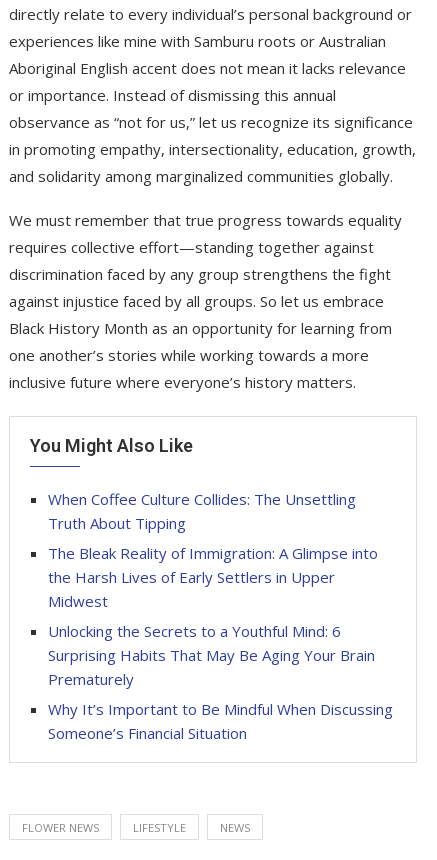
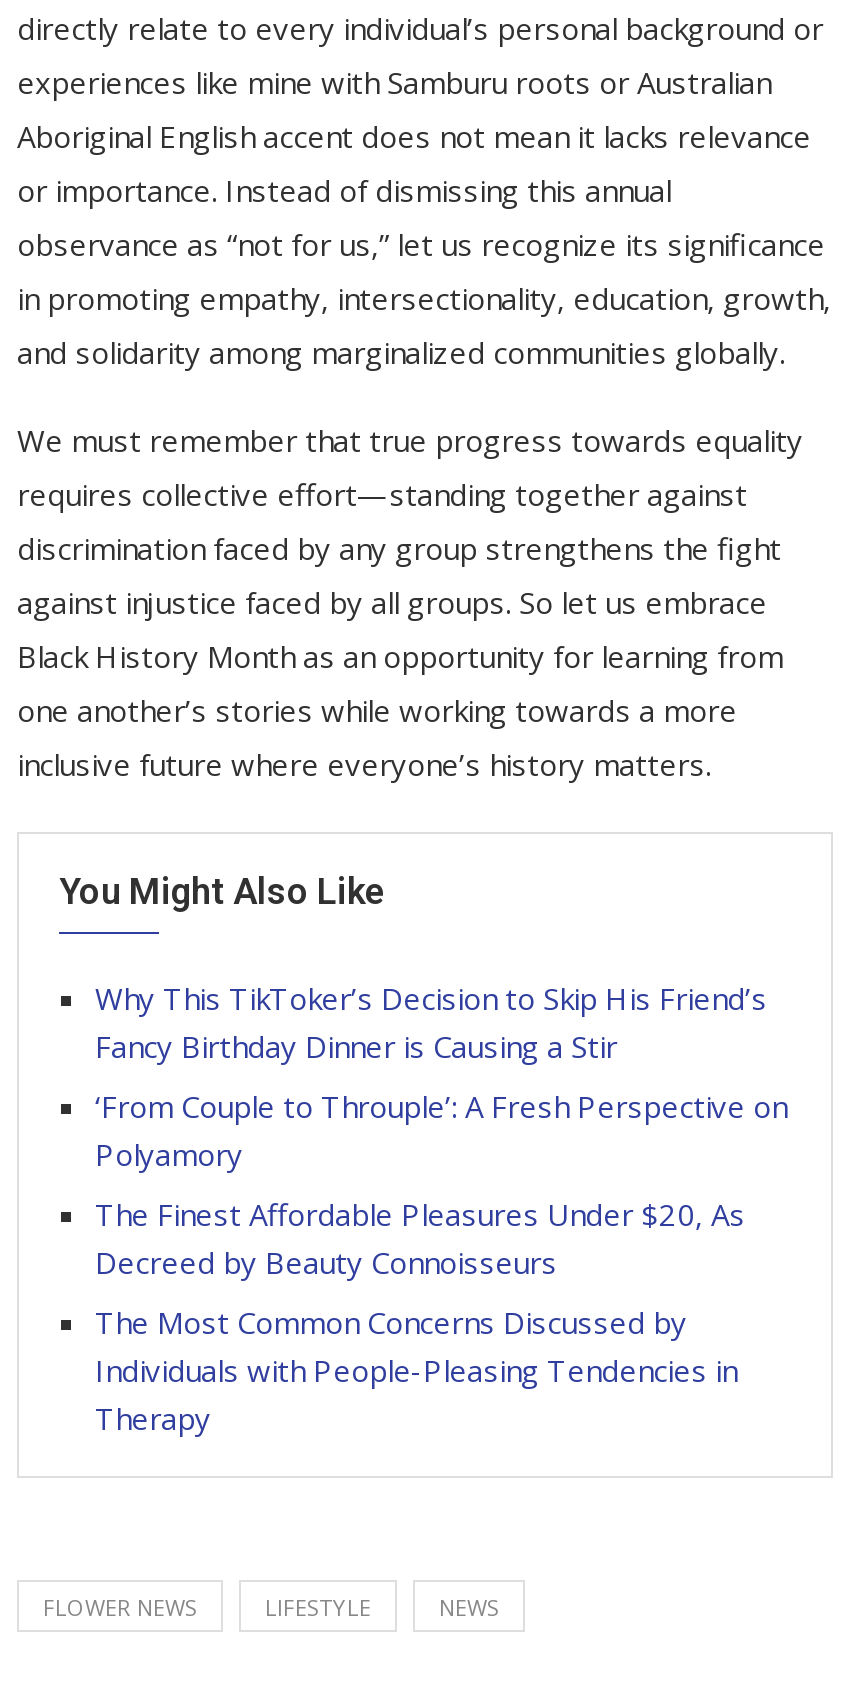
- When Coffee Culture Collides: The Unsettling
- Truth About Tipping
+ Why This TikToker’s Decision to Skip His Friend’s
+ Fancy Birthday Dinner is Causing a Stir

- The Bleak Reality of Immigration: A Glimpse into
- the Harsh Lives of Early Settlers in Upper
- Midwest
+ ‘From Couple to Throuple’: A Fresh Perspective on
+ Polyamory

- Unlocking the Secrets to a Youthful Mind: 6
- Surprising Habits That May Be Aging Your Brain
- Prematurely
+ The Finest Affordable Pleasures Under $20, As
+ Decreed by Beauty Connoisseurs

- Why It’s Important to Be Mindful When Discussing
- Someone’s Financial Situation
+ The Most Common Concerns Discussed by
+ Individuals with People-Pleasing Tendencies in
+ Therapy
